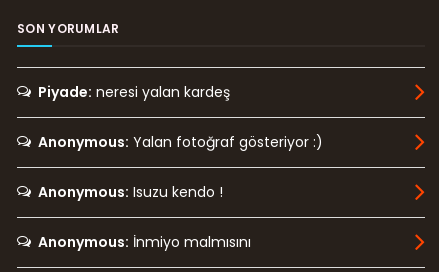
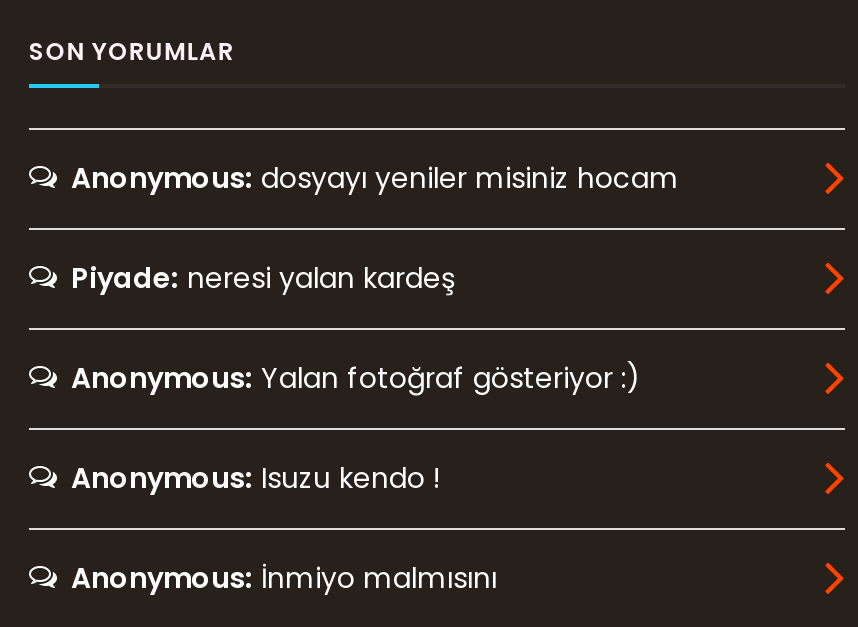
+ Anonymous: dosyayı yeniler misiniz hocam
